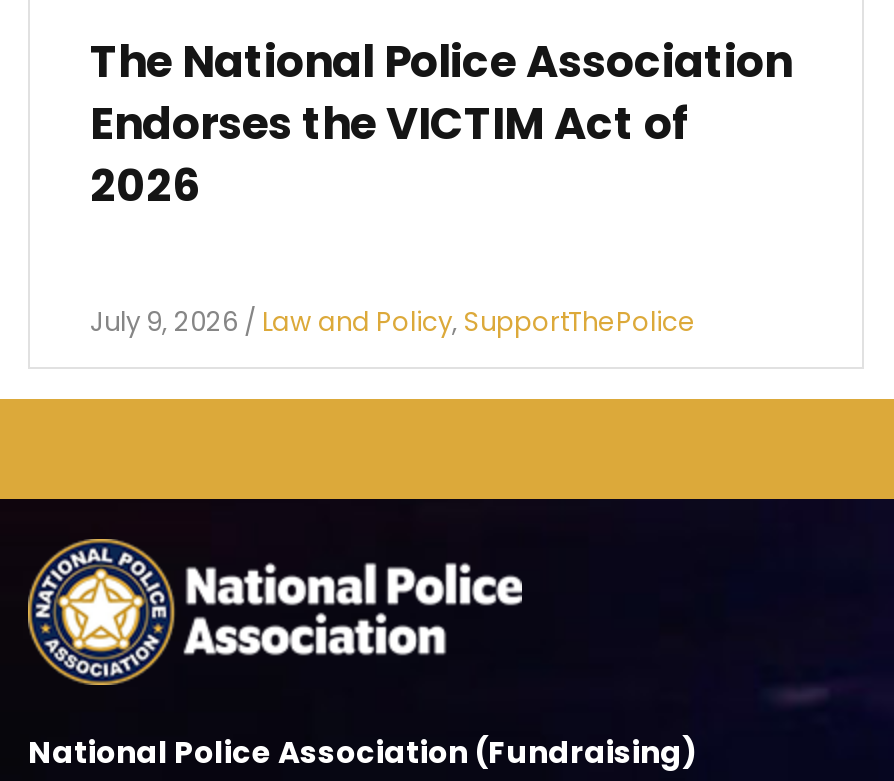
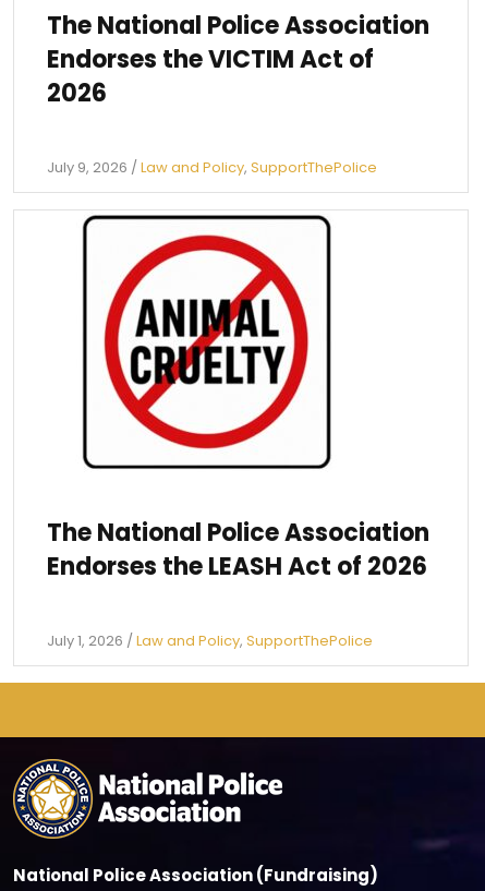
+ The National Police Association
+ Endorses the LEASH Act of 2026
+ July 1, 2026 / Law and Policy, SupportThePolice

+ [image]
